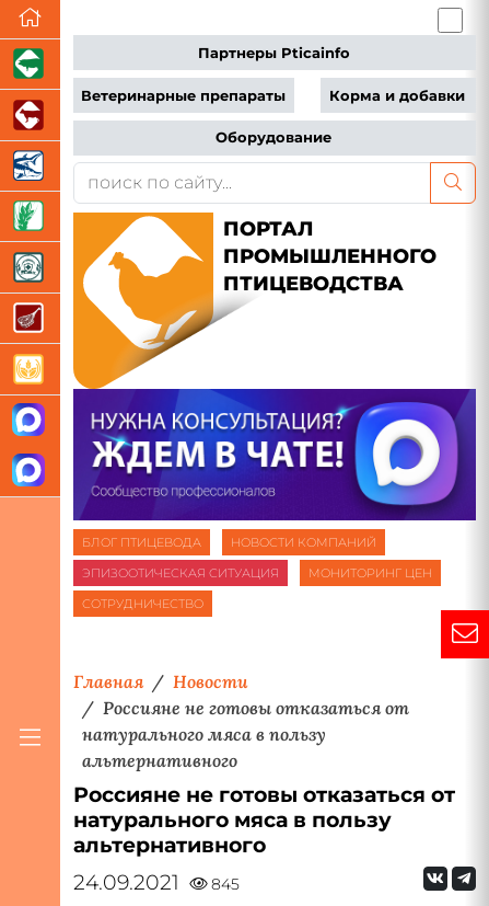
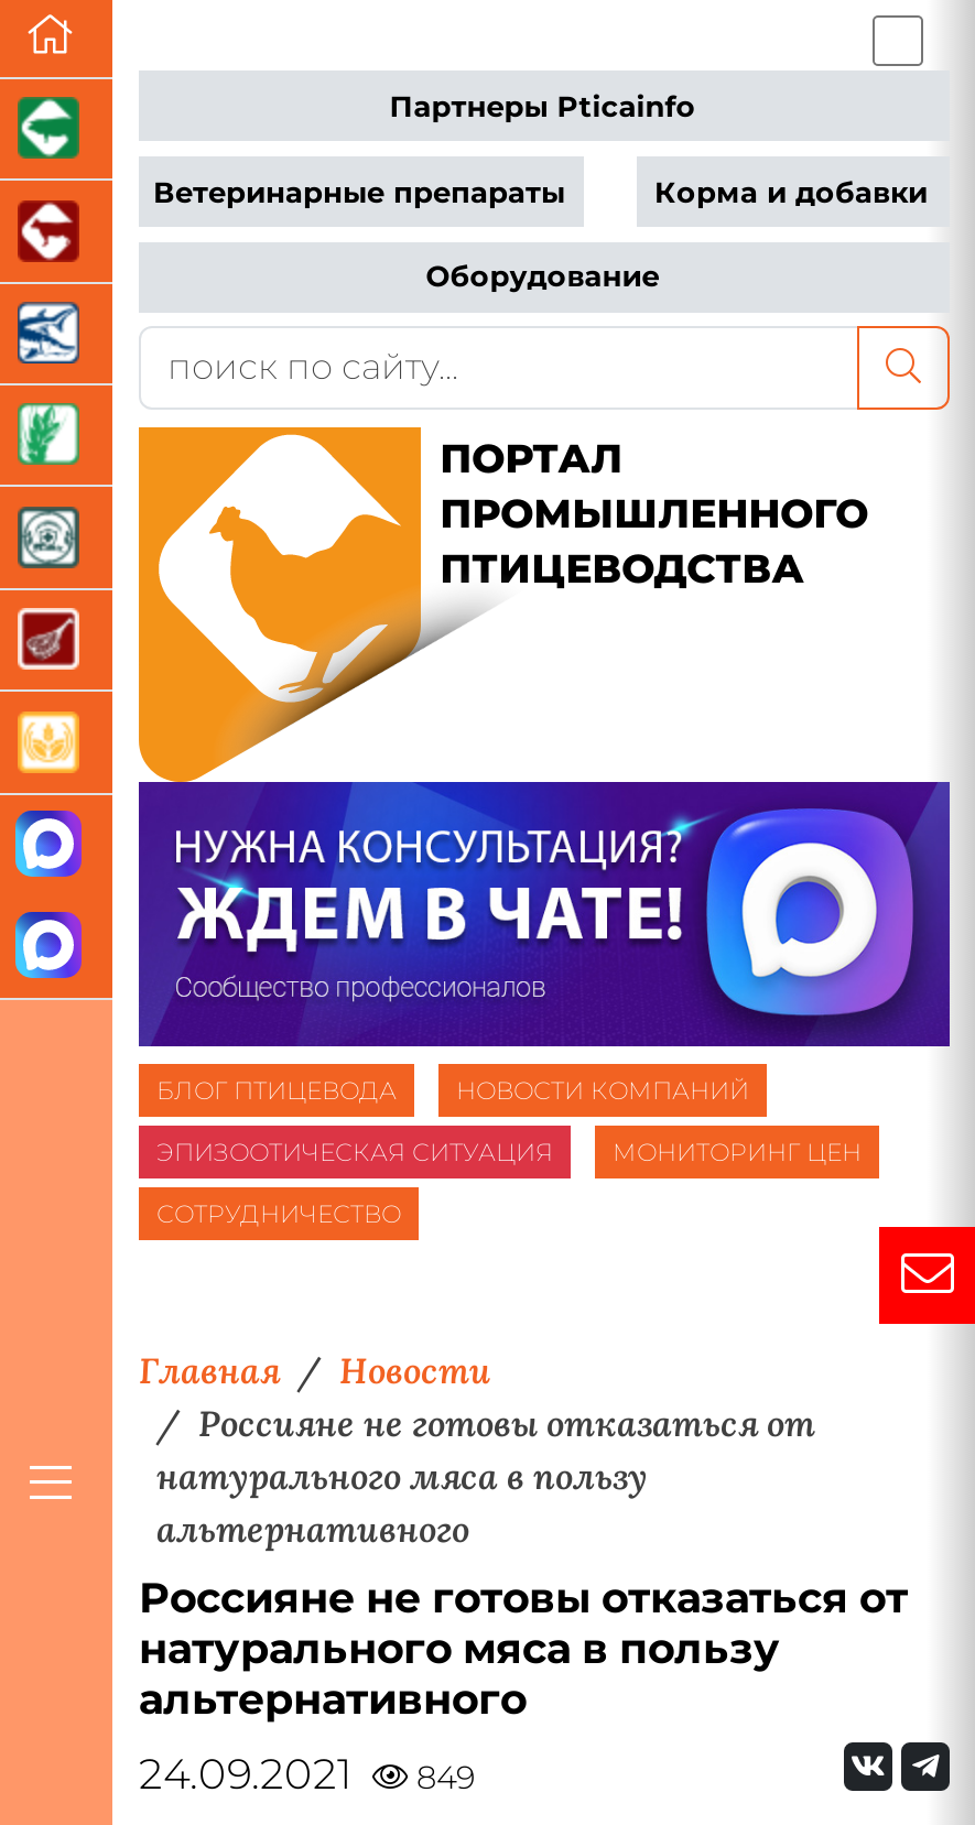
- 24.09.2021 845
+ 24.09.2021 849
